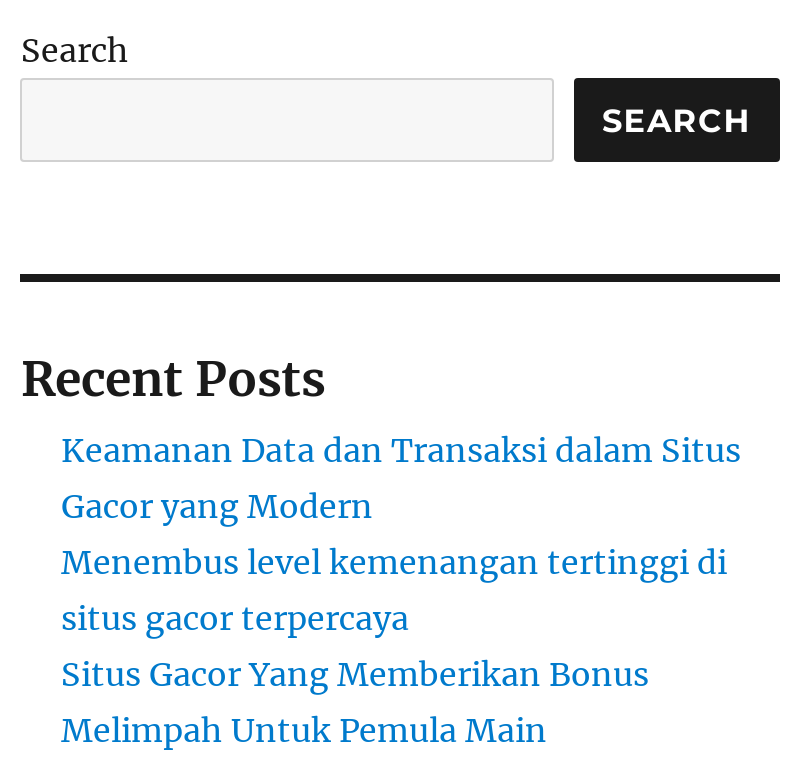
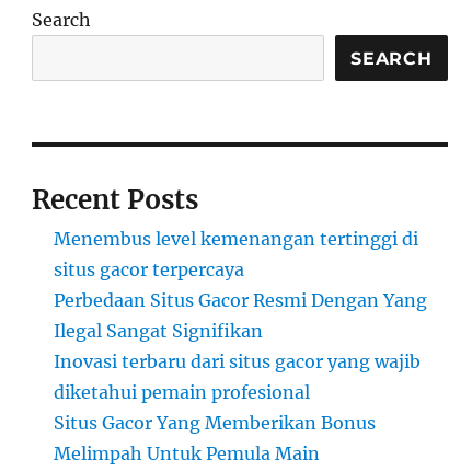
- Keamanan Data dan Transaksi dalam Situs
- Gacor yang Modern

moved up: Menembus level kemenangan tertinggi di | situs gacor terpercaya

+ Perbedaan Situs Gacor Resmi Dengan Yang
+ Ilegal Sangat Signifikan
+ Inovasi terbaru dari situs gacor yang wajib
+ diketahui pemain profesional
